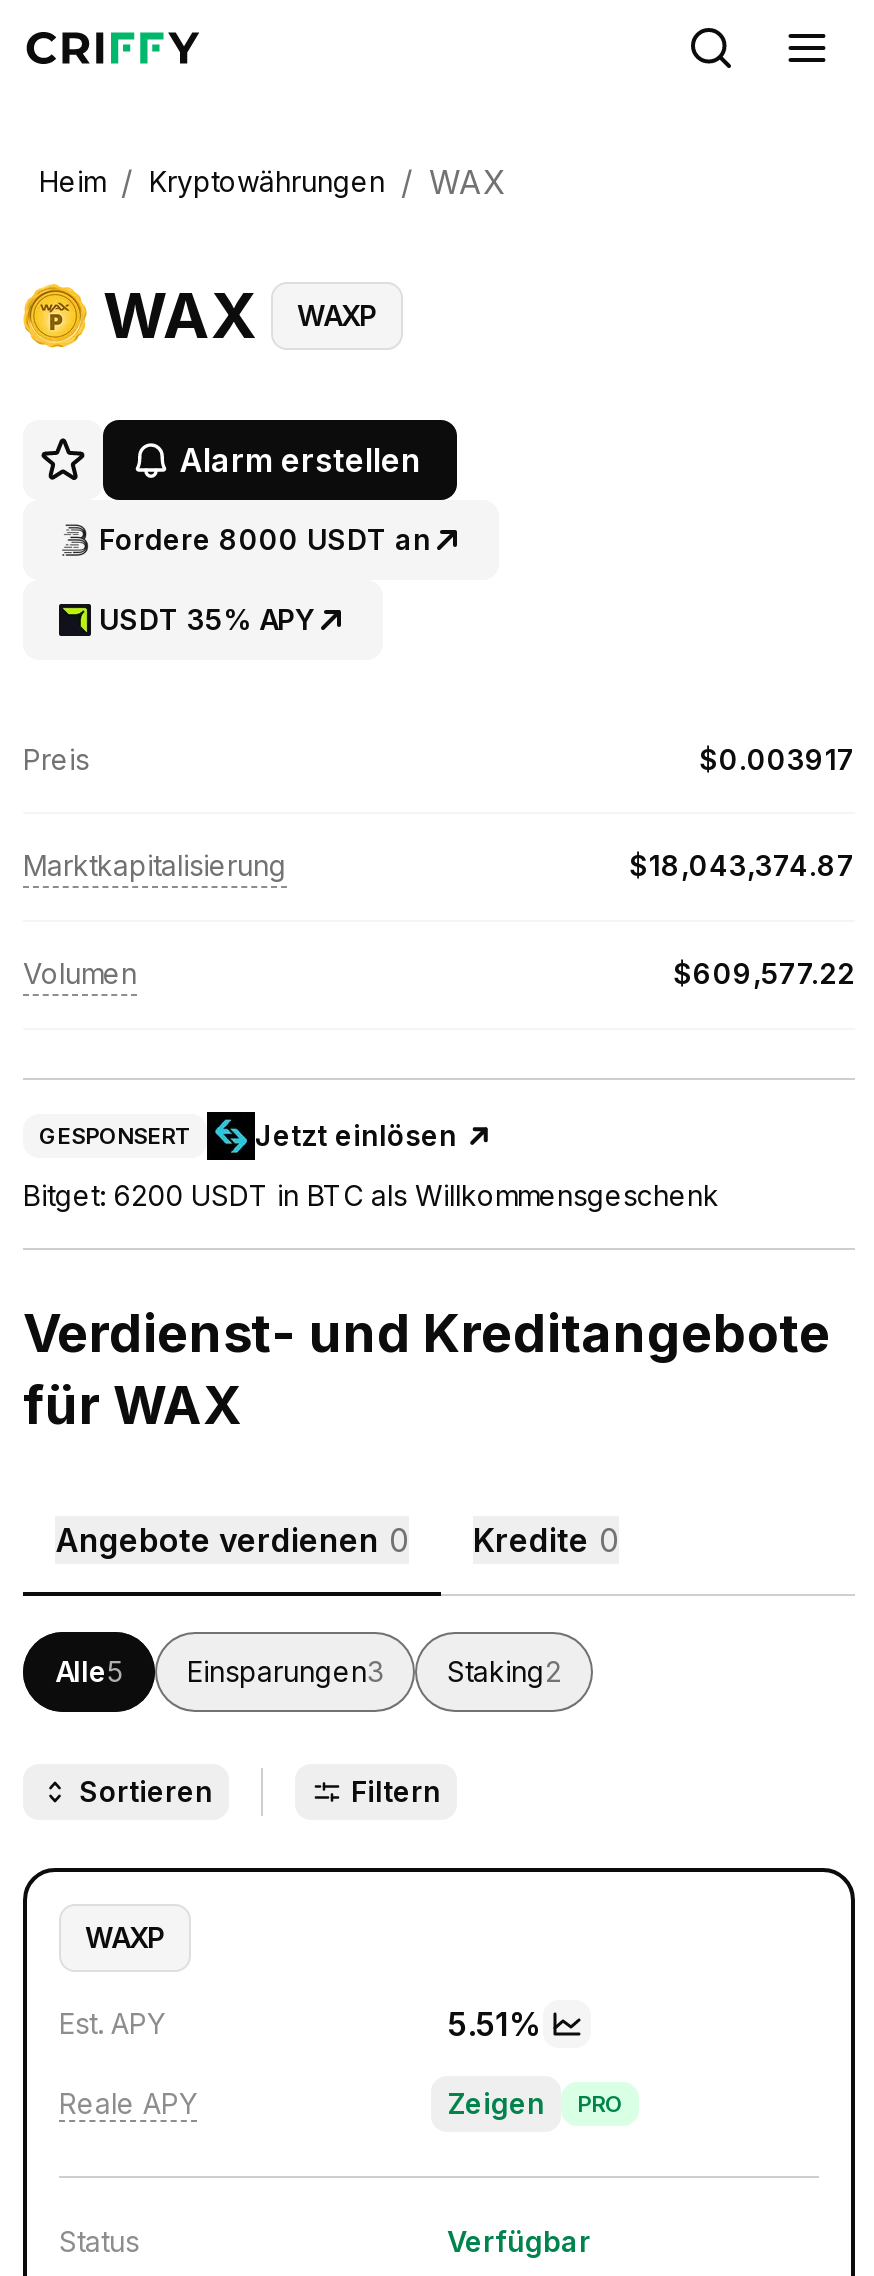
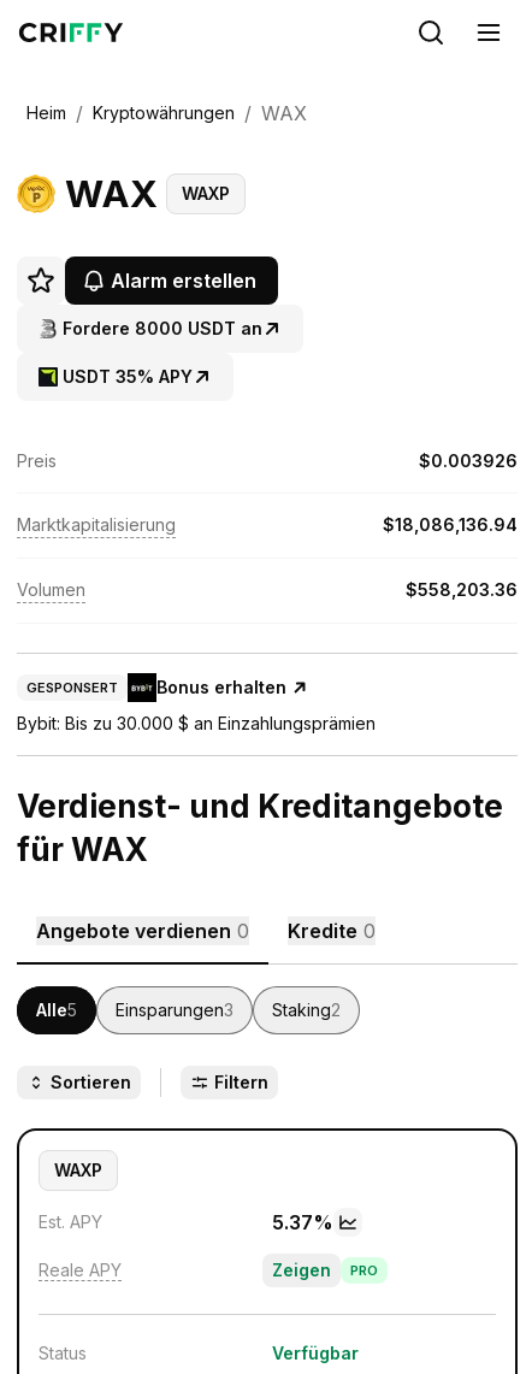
- $0.003917
+ $0.003926

- $18,043,374.87
+ $18,086,136.94

- $609,577.22
+ $558,203.36

- Jetzt einlösen
+ Bonus erhalten

- Bitget: 6200 USDT in BTC als Willkommensgeschenk
+ Bybit: Bis zu 30.000 $ an Einzahlungsprämien

- 5.51%
+ 5.37%
